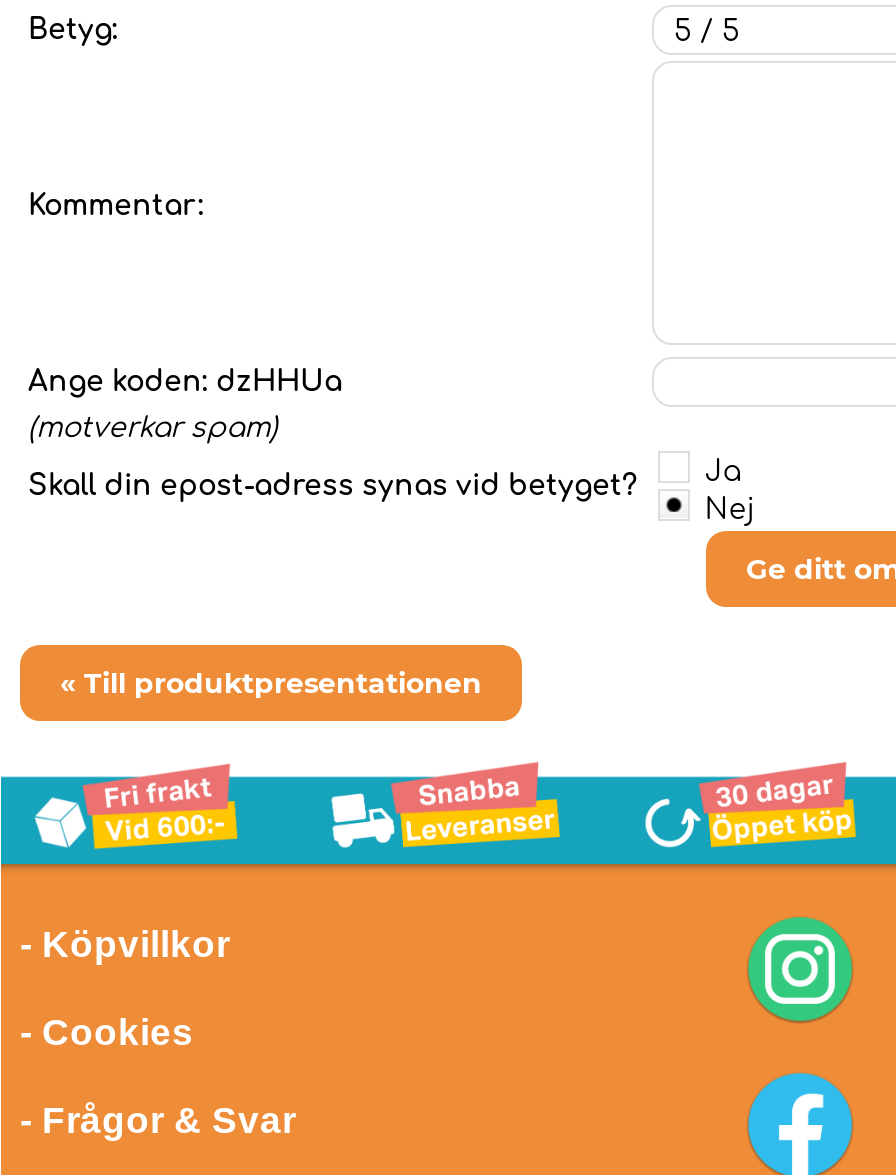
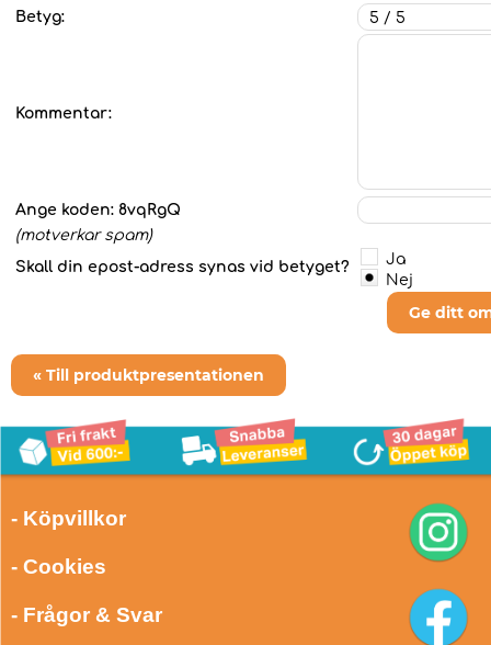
- Ange koden: dzHHUa
+ Ange koden: 8vqRgQ
